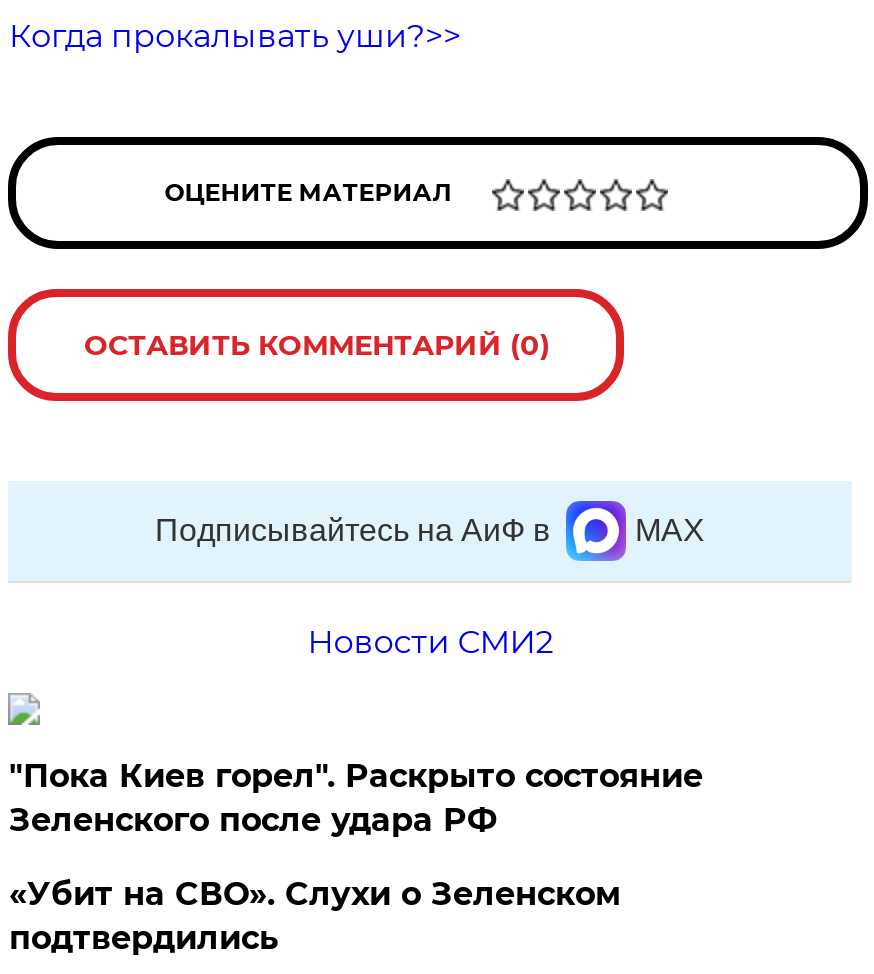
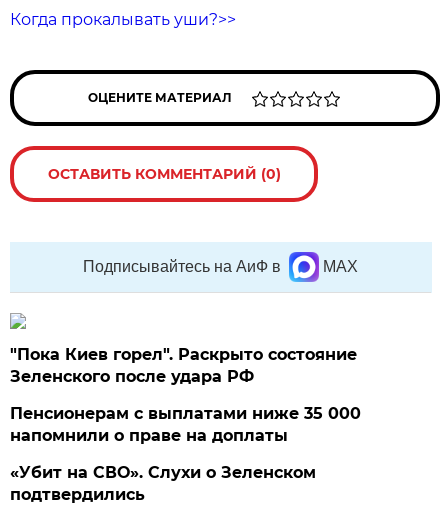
- Новости СМИ2

moved up: "Пока Киев горел". Раскрыто состояние | Зеленского после удара РФ

+ Пенсионерам с выплатами ниже 35 000
+ напомнили о праве на доплаты
